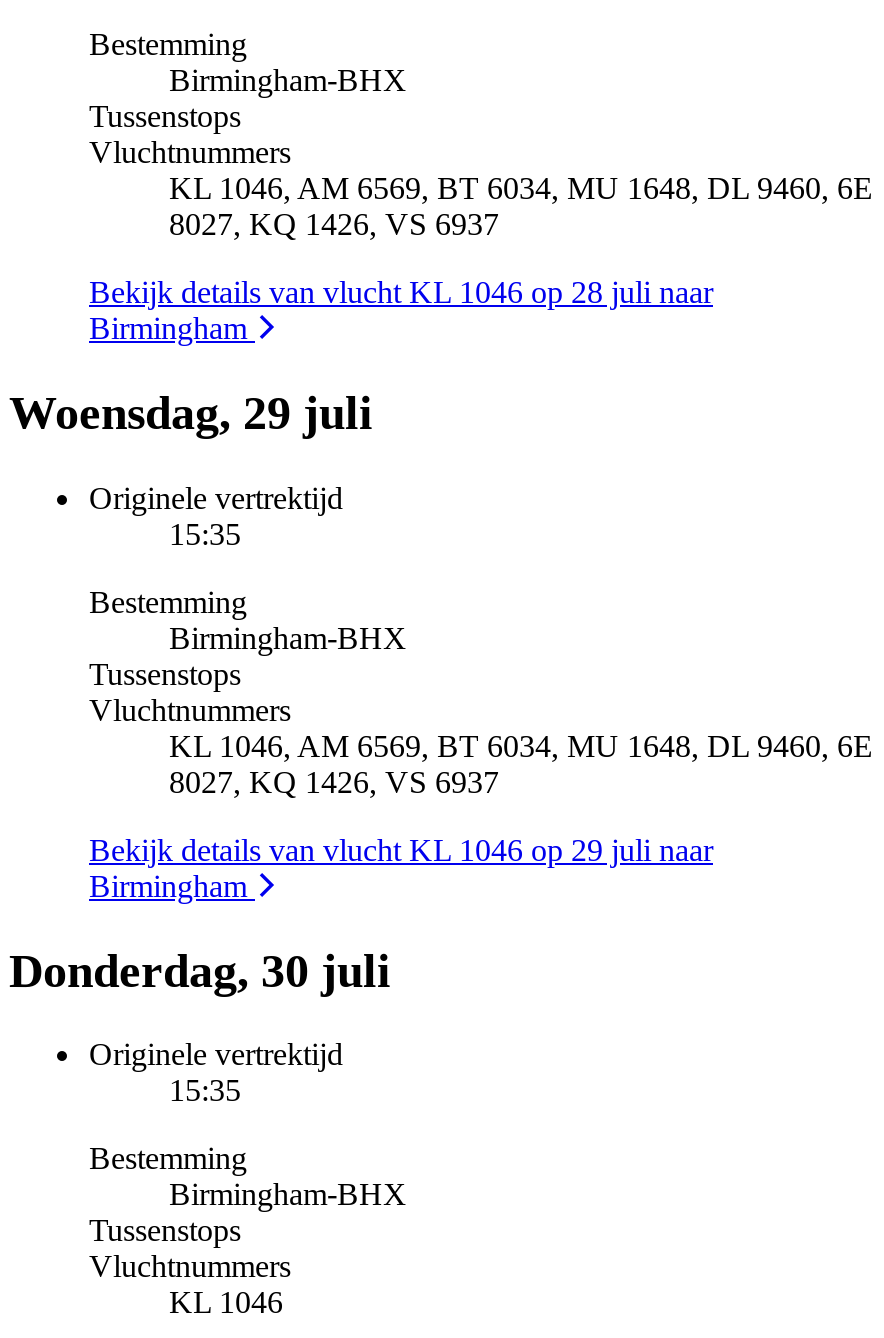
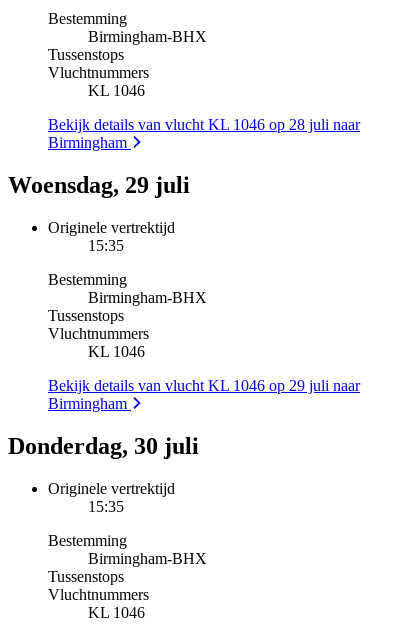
- KL 1046, AM 6569, BT 6034, MU 1648, DL 9460, 6E
- 8027, KQ 1426, VS 6937
+ KL 1046

- KL 1046, AM 6569, BT 6034, MU 1648, DL 9460, 6E
- 8027, KQ 1426, VS 6937
+ KL 1046
